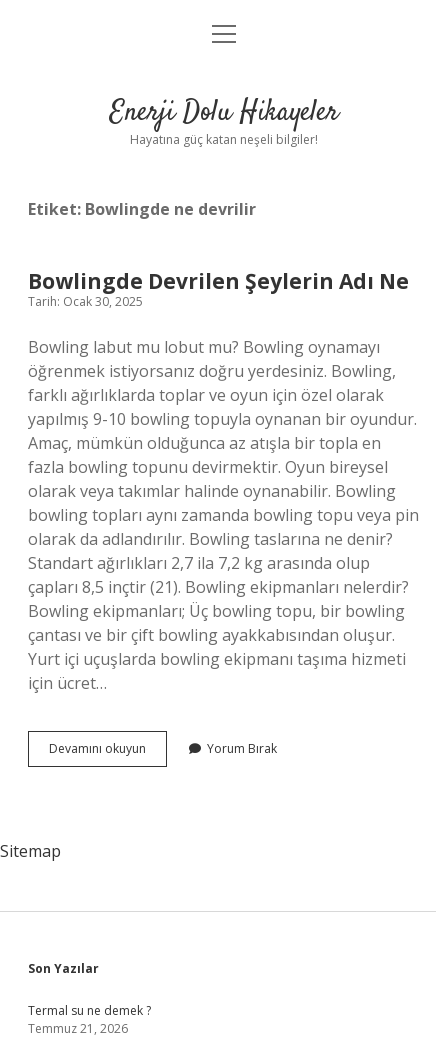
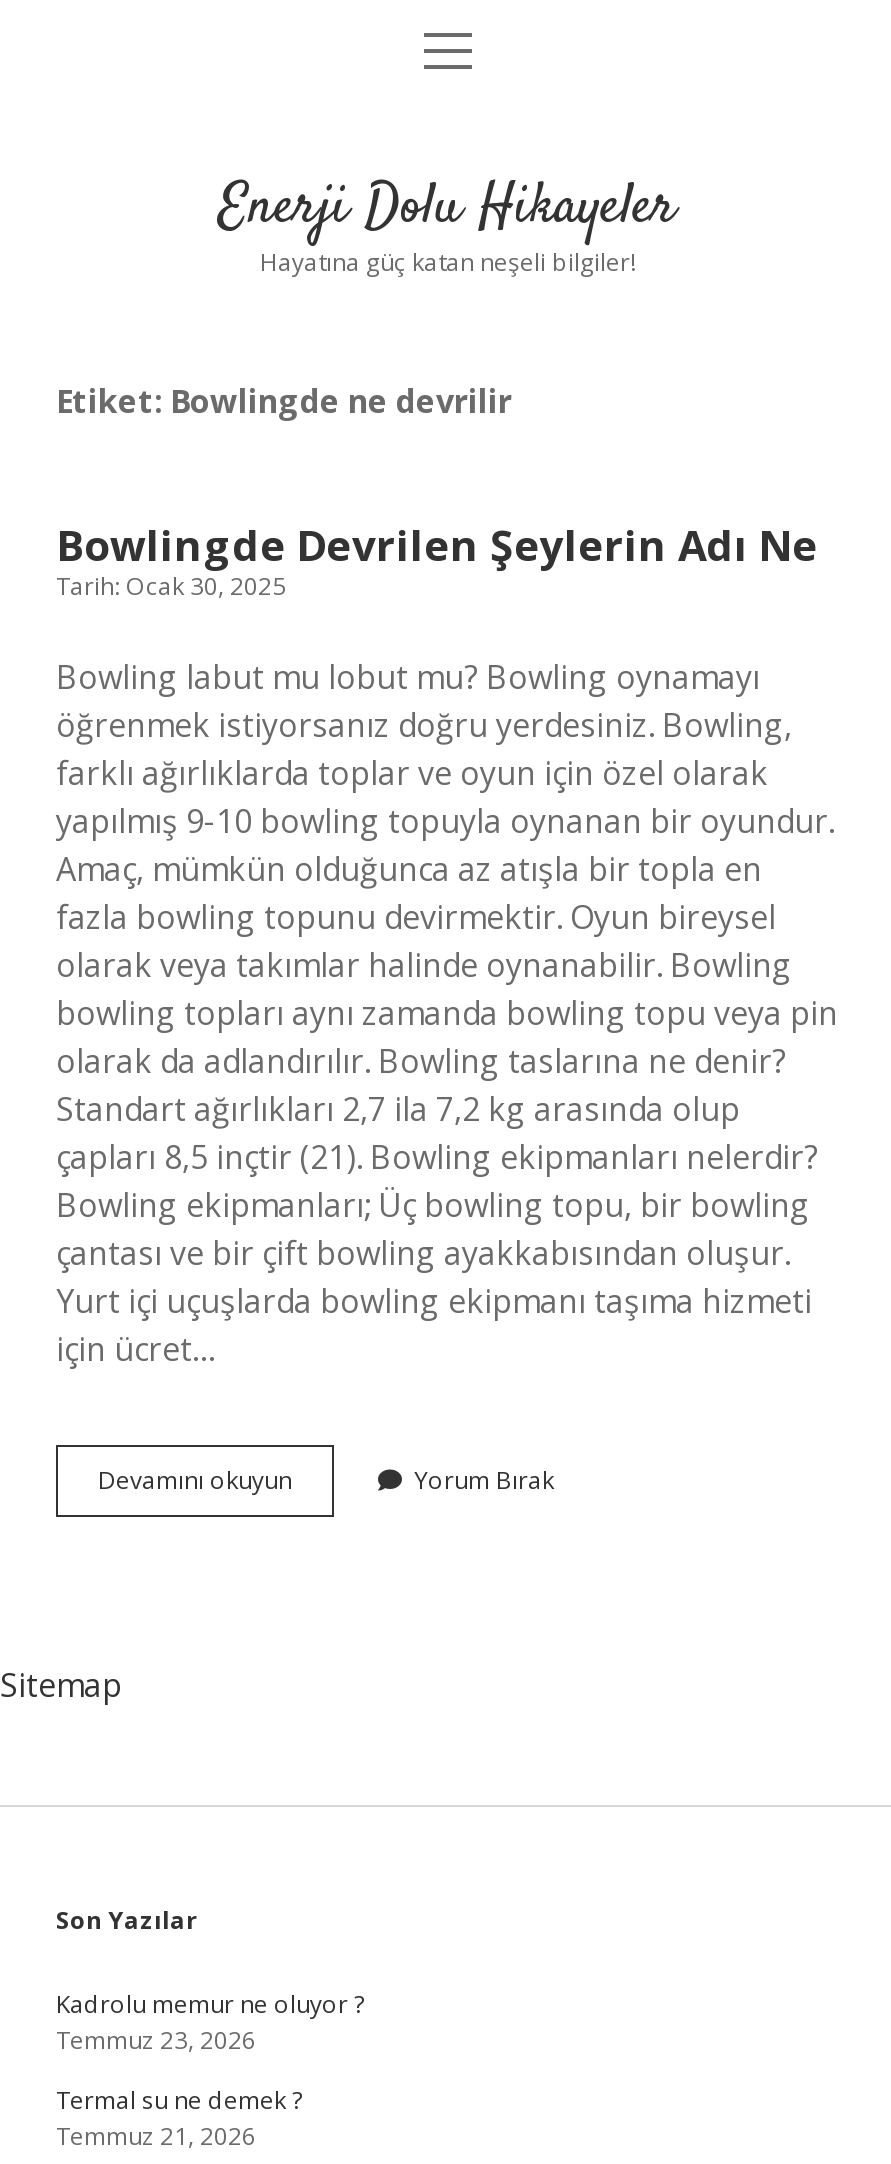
+ Kadrolu memur ne oluyor ?
+ Temmuz 23, 2026
